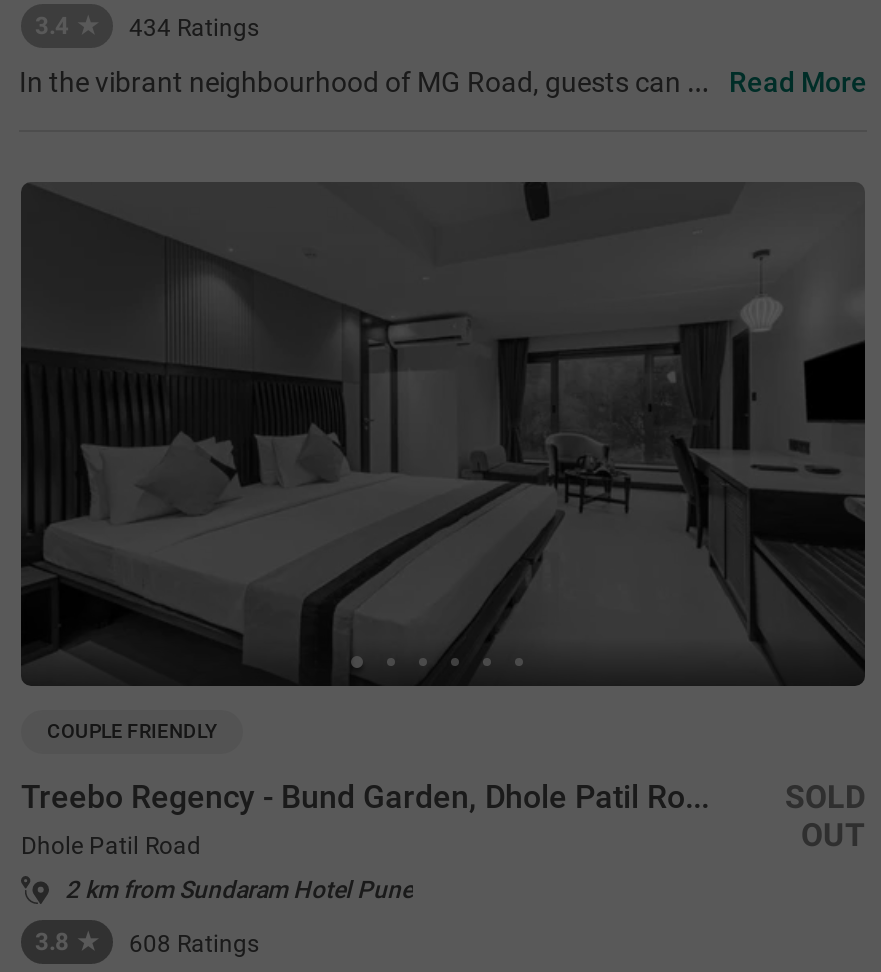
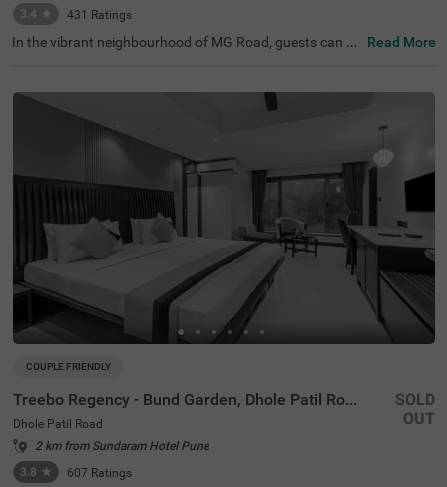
- 434 Ratings
+ 431 Ratings

- 608 Ratings
+ 607 Ratings
